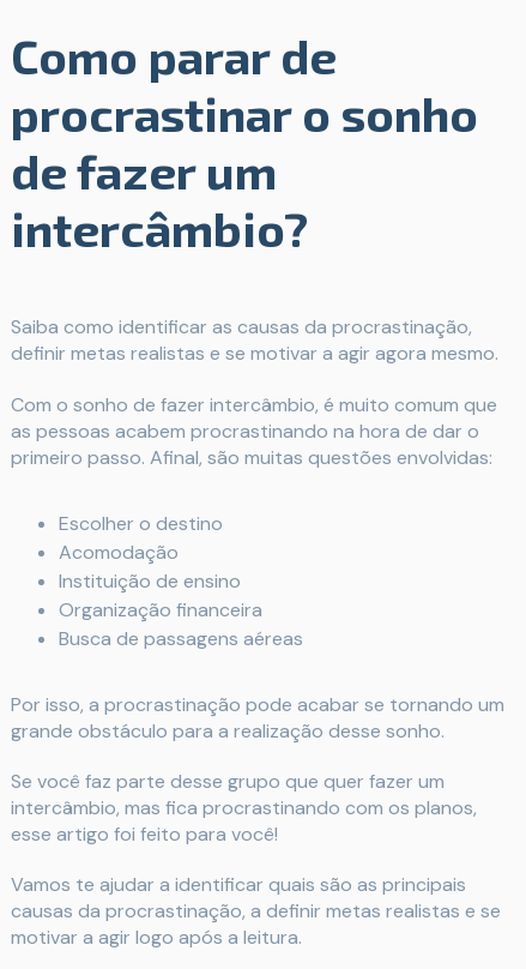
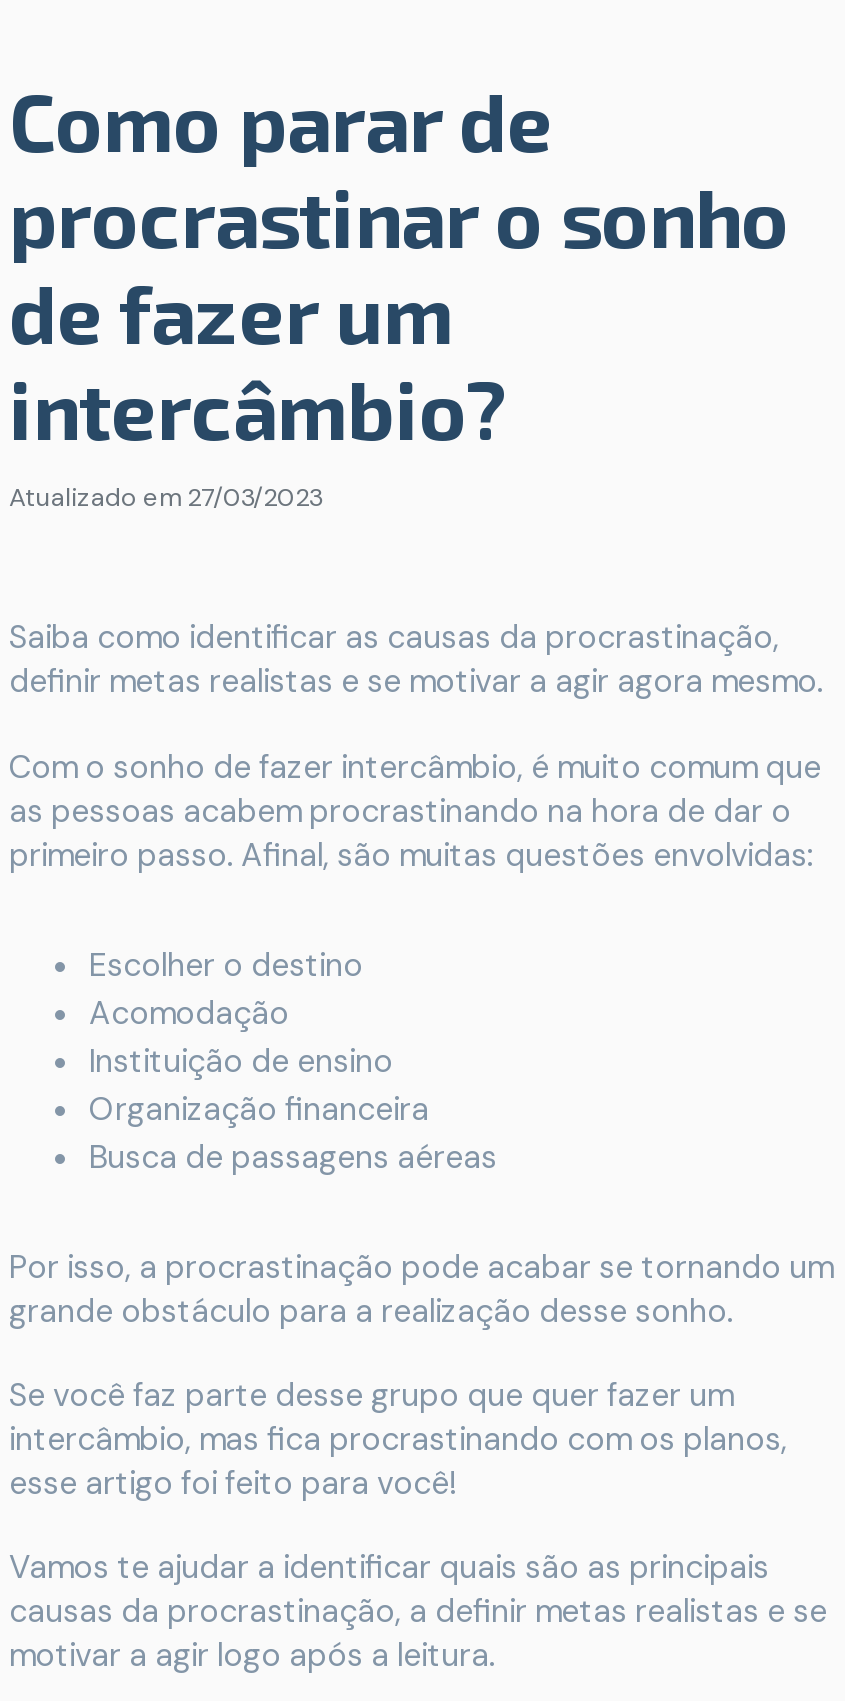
+ Atualizado em 27/03/2023
